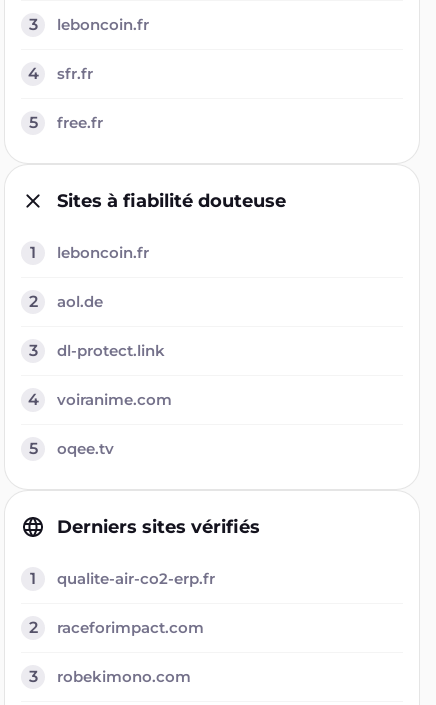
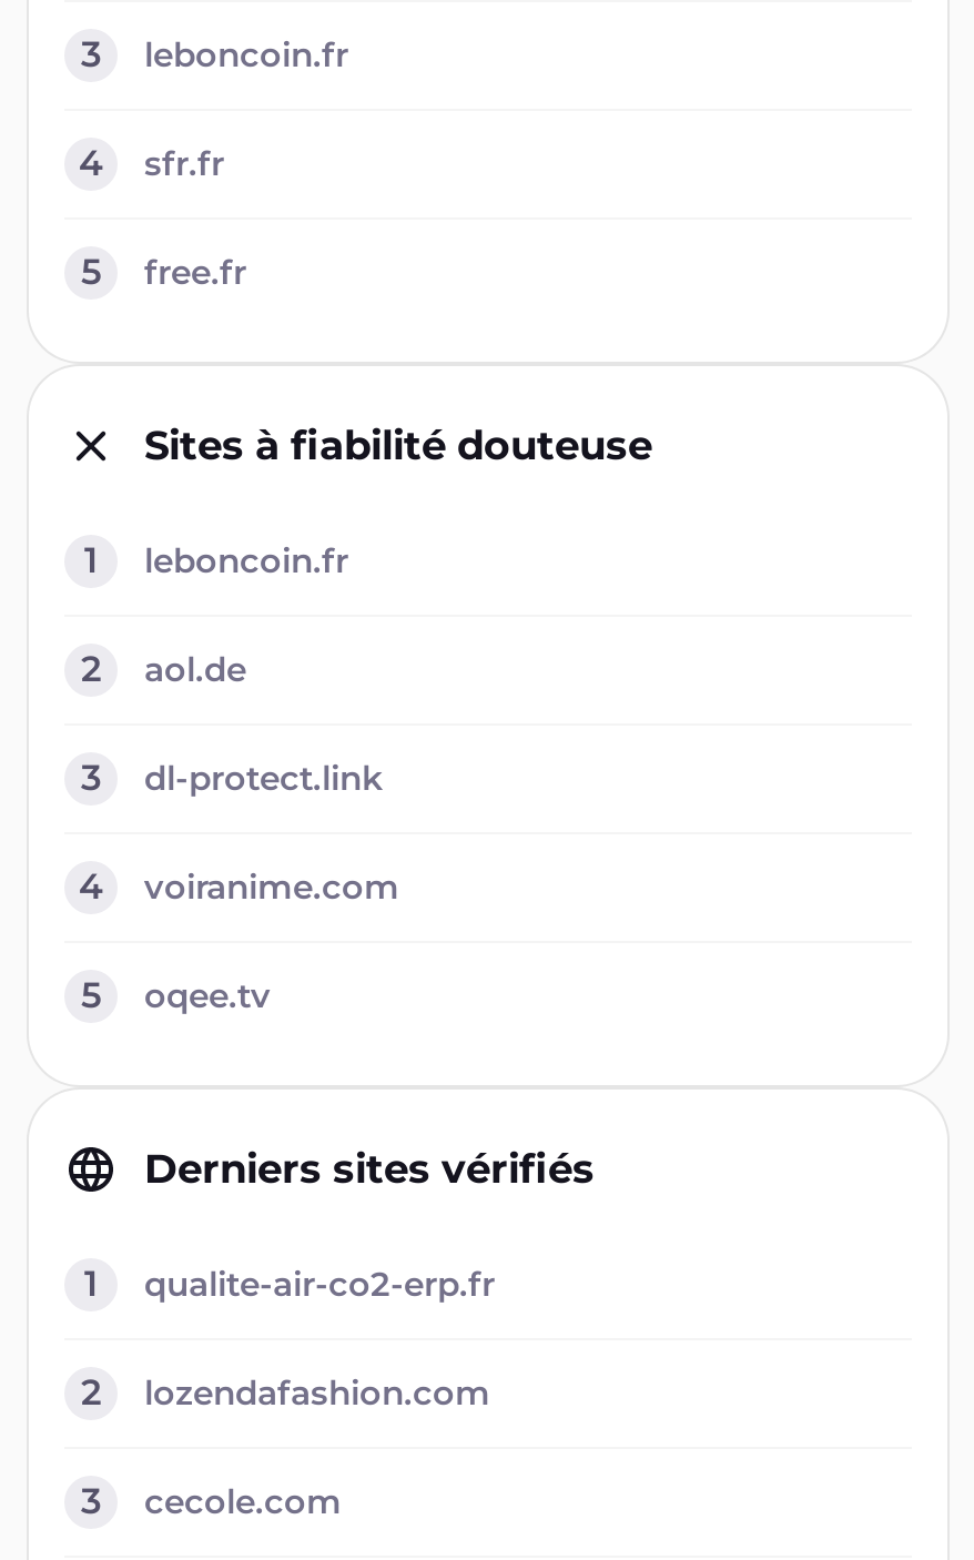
- raceforimpact.com
+ lozendafashion.com

- robekimono.com
+ cecole.com
